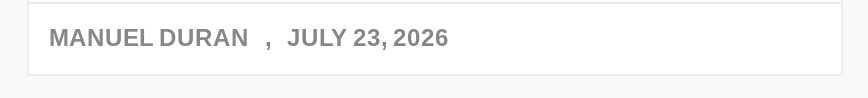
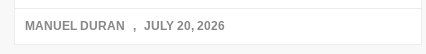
- MANUEL DURAN JULY 23, 2026
+ MANUEL DURAN JULY 20, 2026
